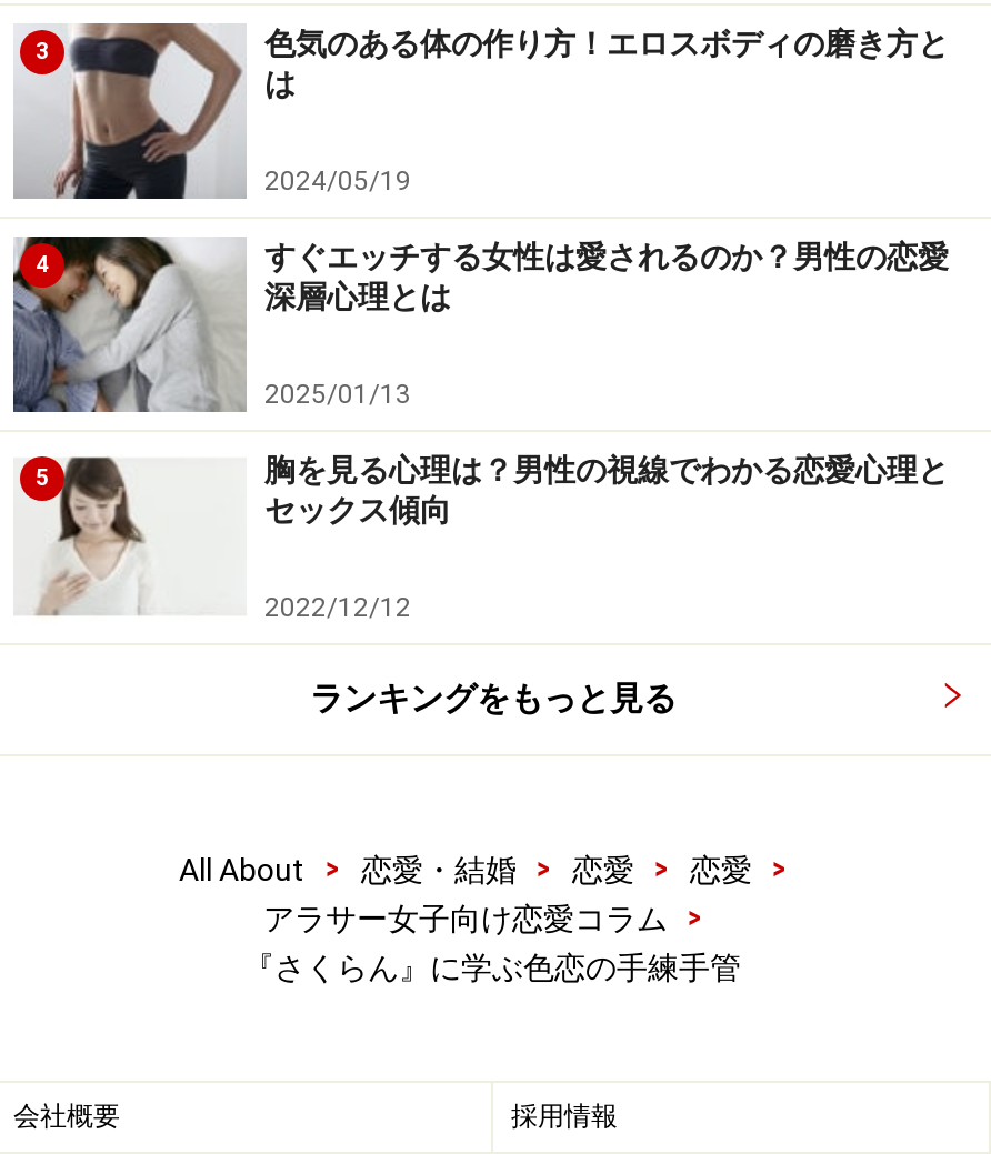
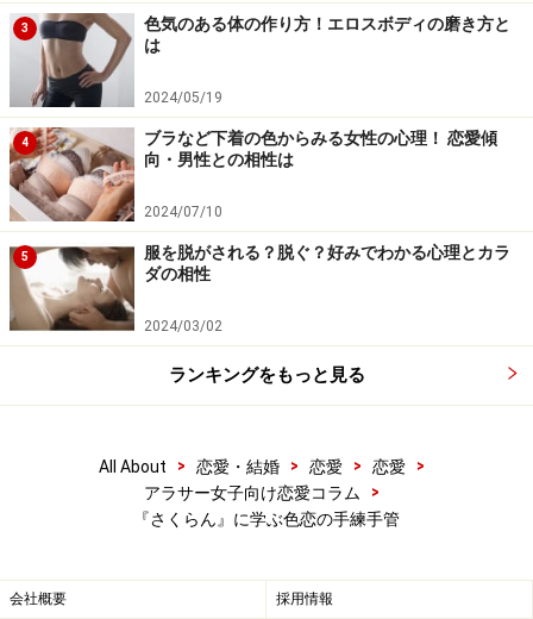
- [image]
- すぐエッチする女性は愛されるのか？男性の恋愛
- 深層心理とは
+ [image]
+ ブラなど下着の色からみる女性の心理！ 恋愛傾
+ 向・男性との相性は

- 2025/01/13
+ 2024/07/10

- [image]
- 胸を見る心理は？男性の視線でわかる恋愛心理と
- セックス傾向
+ [image]
+ 服を脱がされる？脱ぐ？好みでわかる心理とカラ
+ ダの相性

- 2022/12/12
+ 2024/03/02
